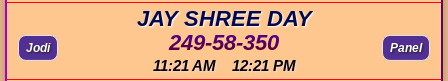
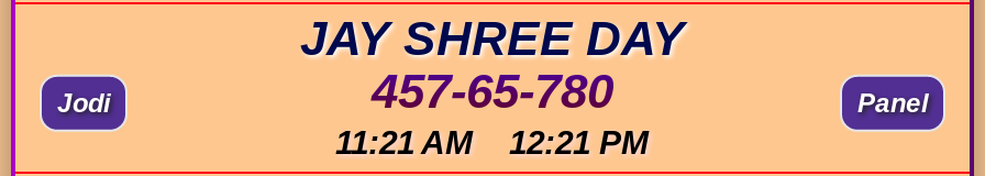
- 249-58-350
+ 457-65-780
